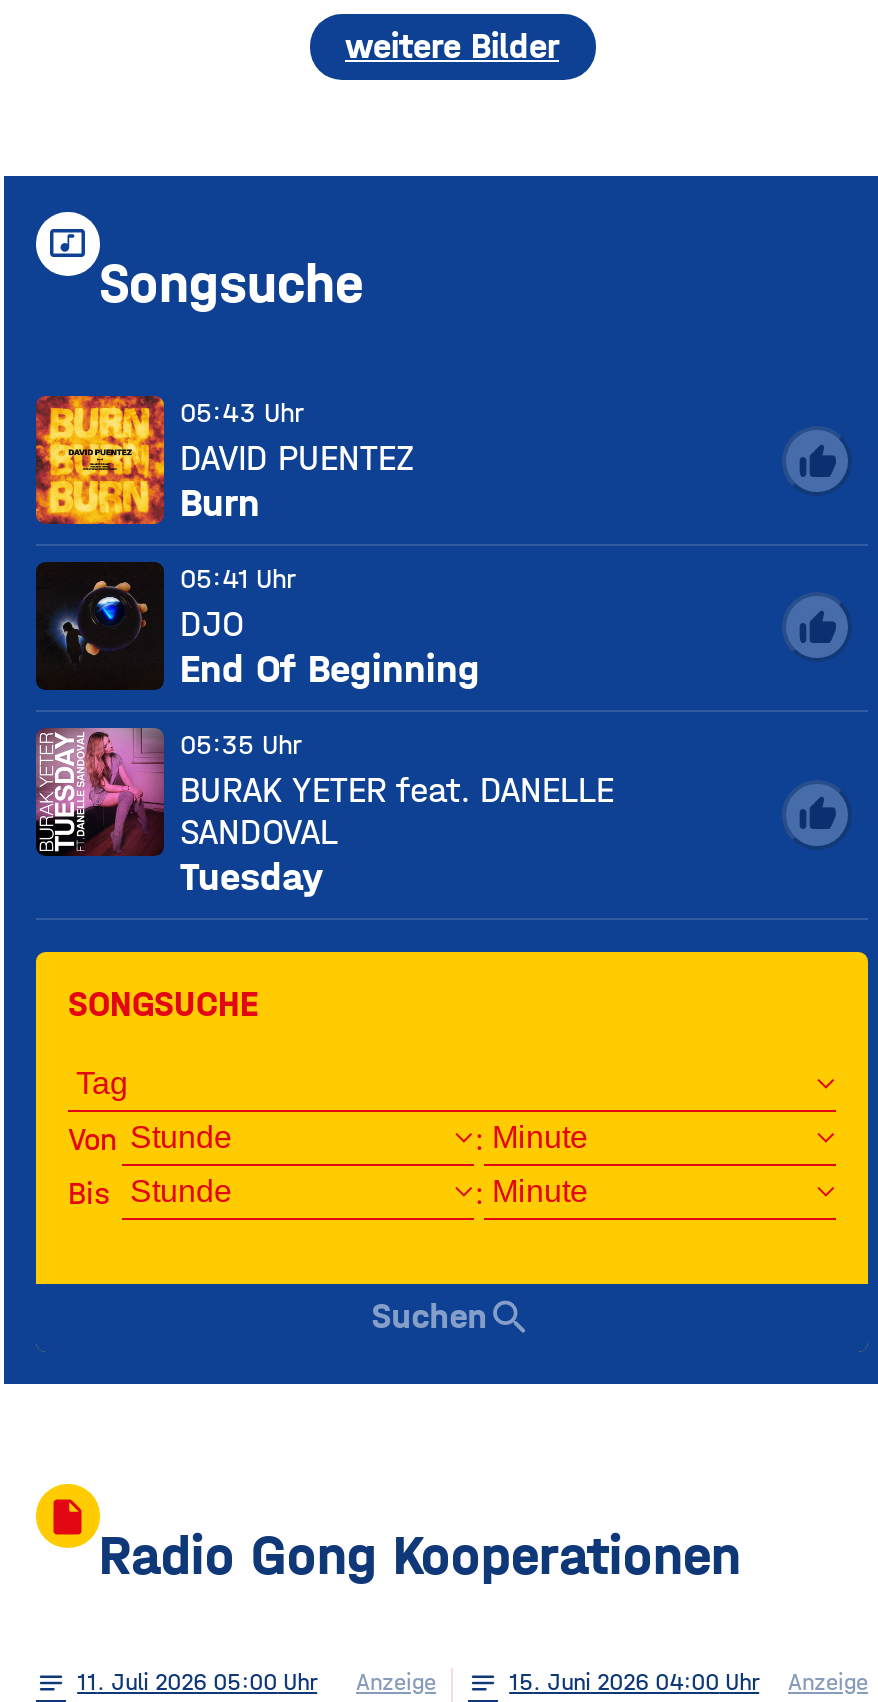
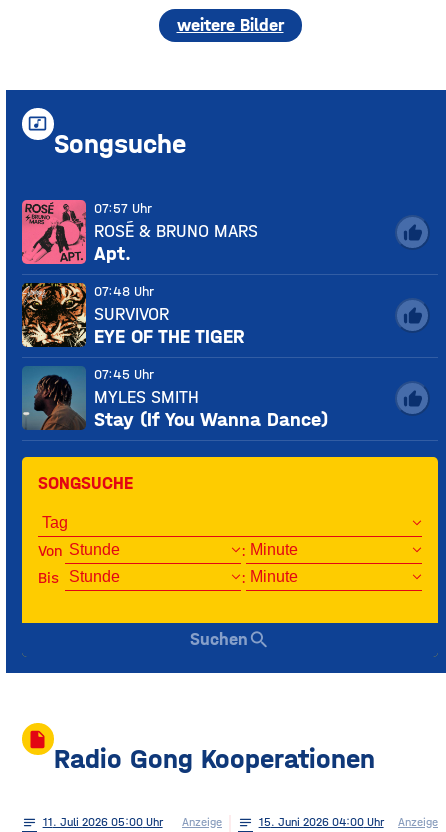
- [image]
- 05:43 Uhr
- DAVID PUENTEZ
- Burn
+ [image]
+ 07:57 Uhr
+ ROSÉ & BRUNO MARS
+ Apt.

- [image]
- 05:41 Uhr
- DJO
- End Of Beginning
+ [image]
+ 07:48 Uhr
+ SURVIVOR
+ EYE OF THE TIGER

- [image]
- 05:35 Uhr
- BURAK YETER feat. DANELLE
- SANDOVAL
- Tuesday
+ [image]
+ 07:45 Uhr
+ MYLES SMITH
+ Stay (If You Wanna Dance)
